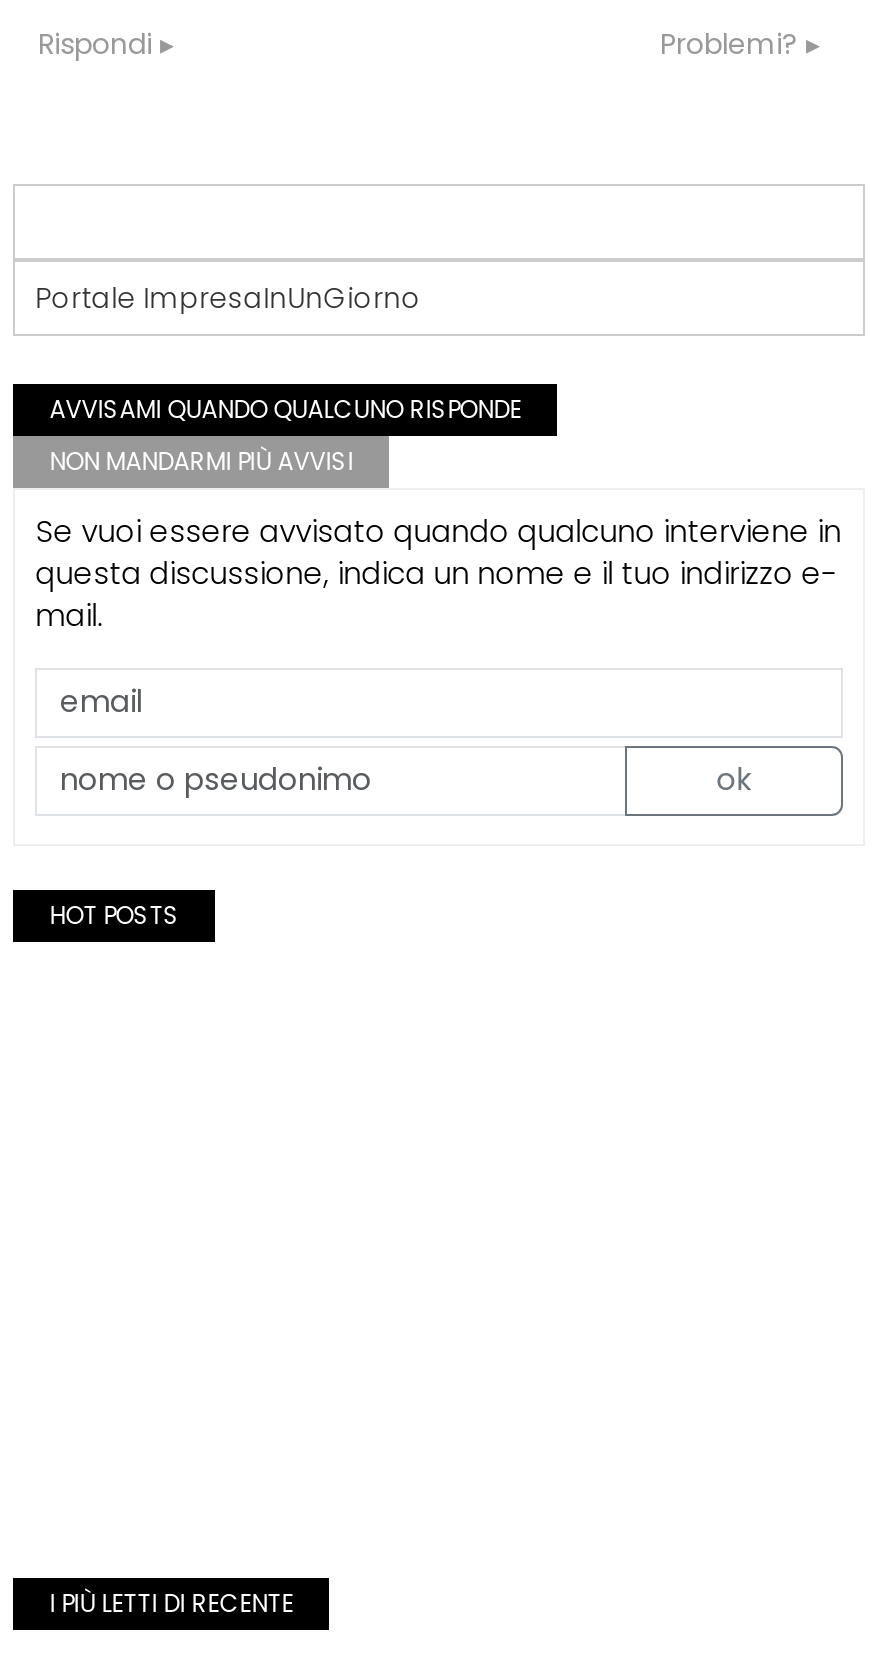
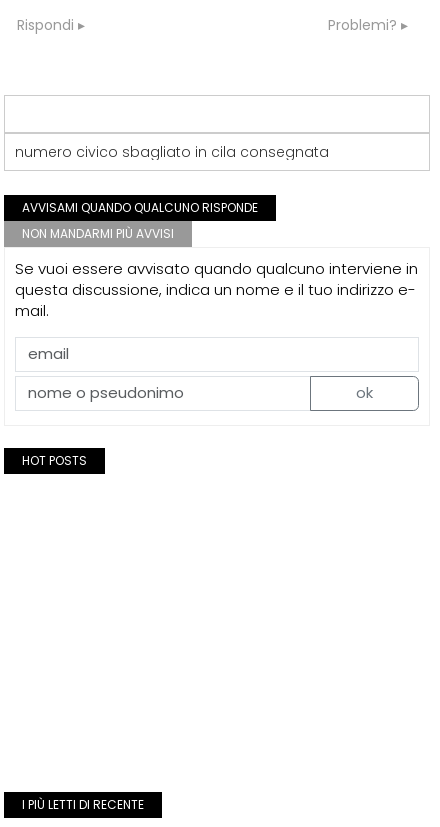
- Portale ImpresaInUnGiorno
+ numero civico sbagliato in cila consegnata
